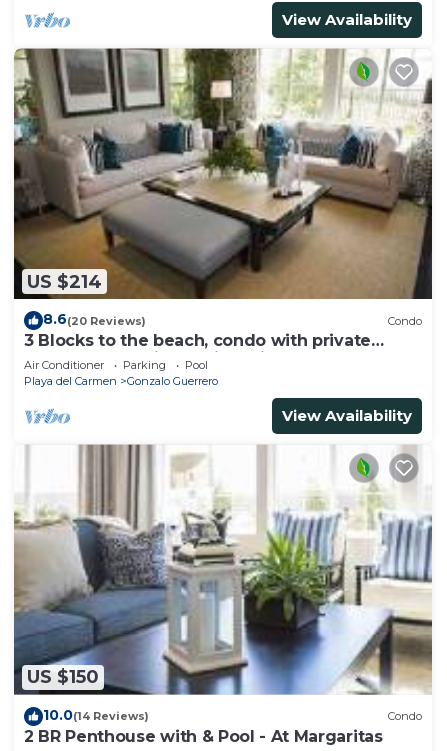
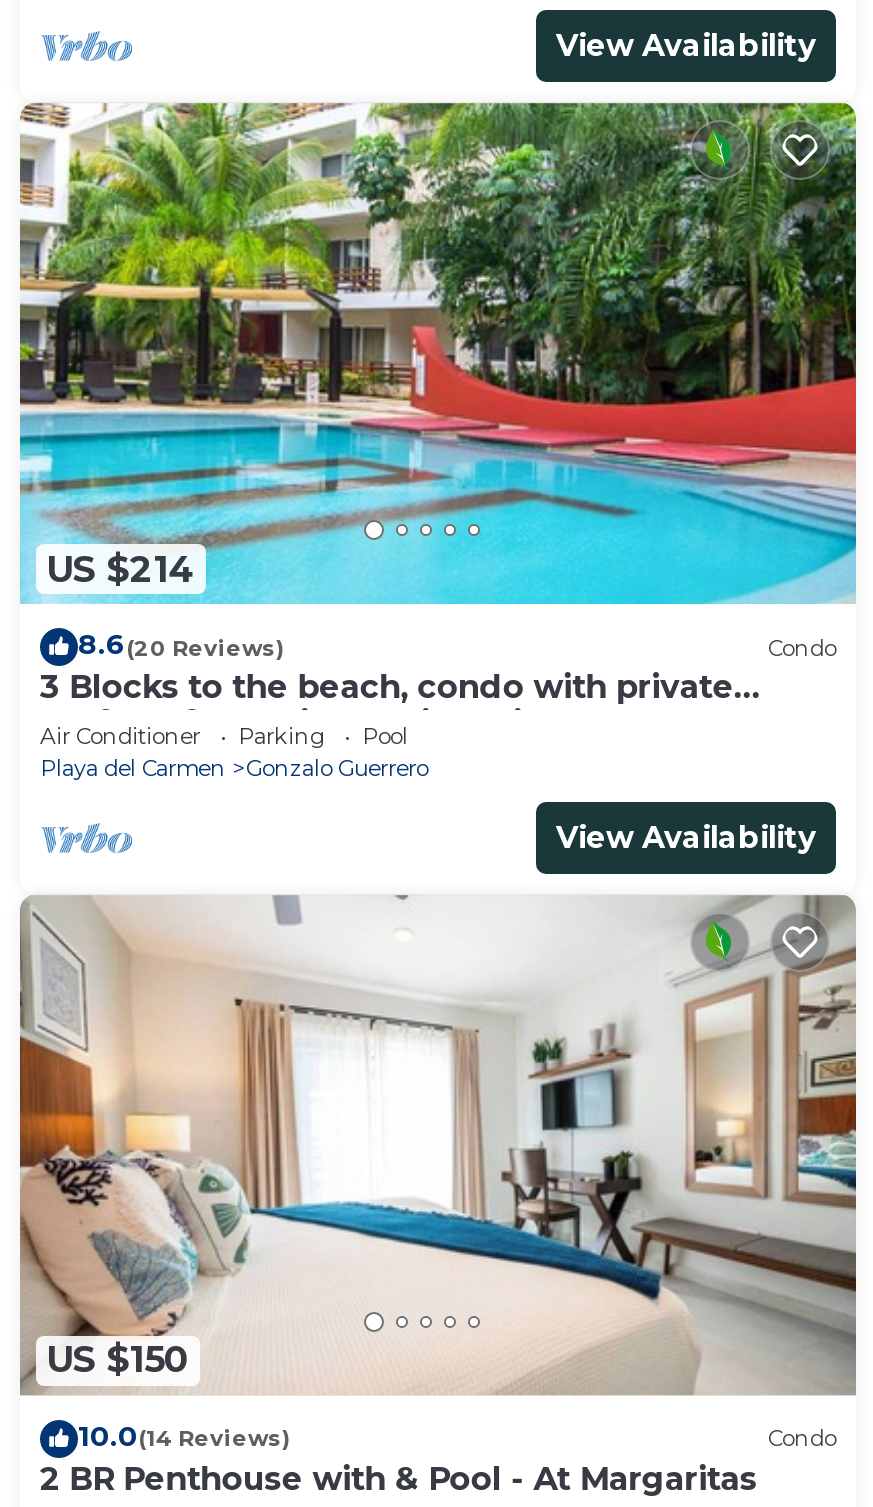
- [image]
+ [image]

- [image]
+ [image]
